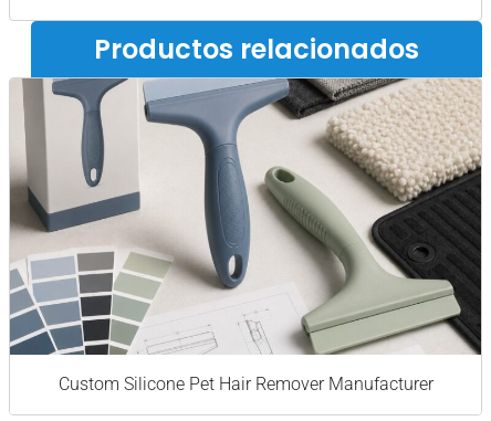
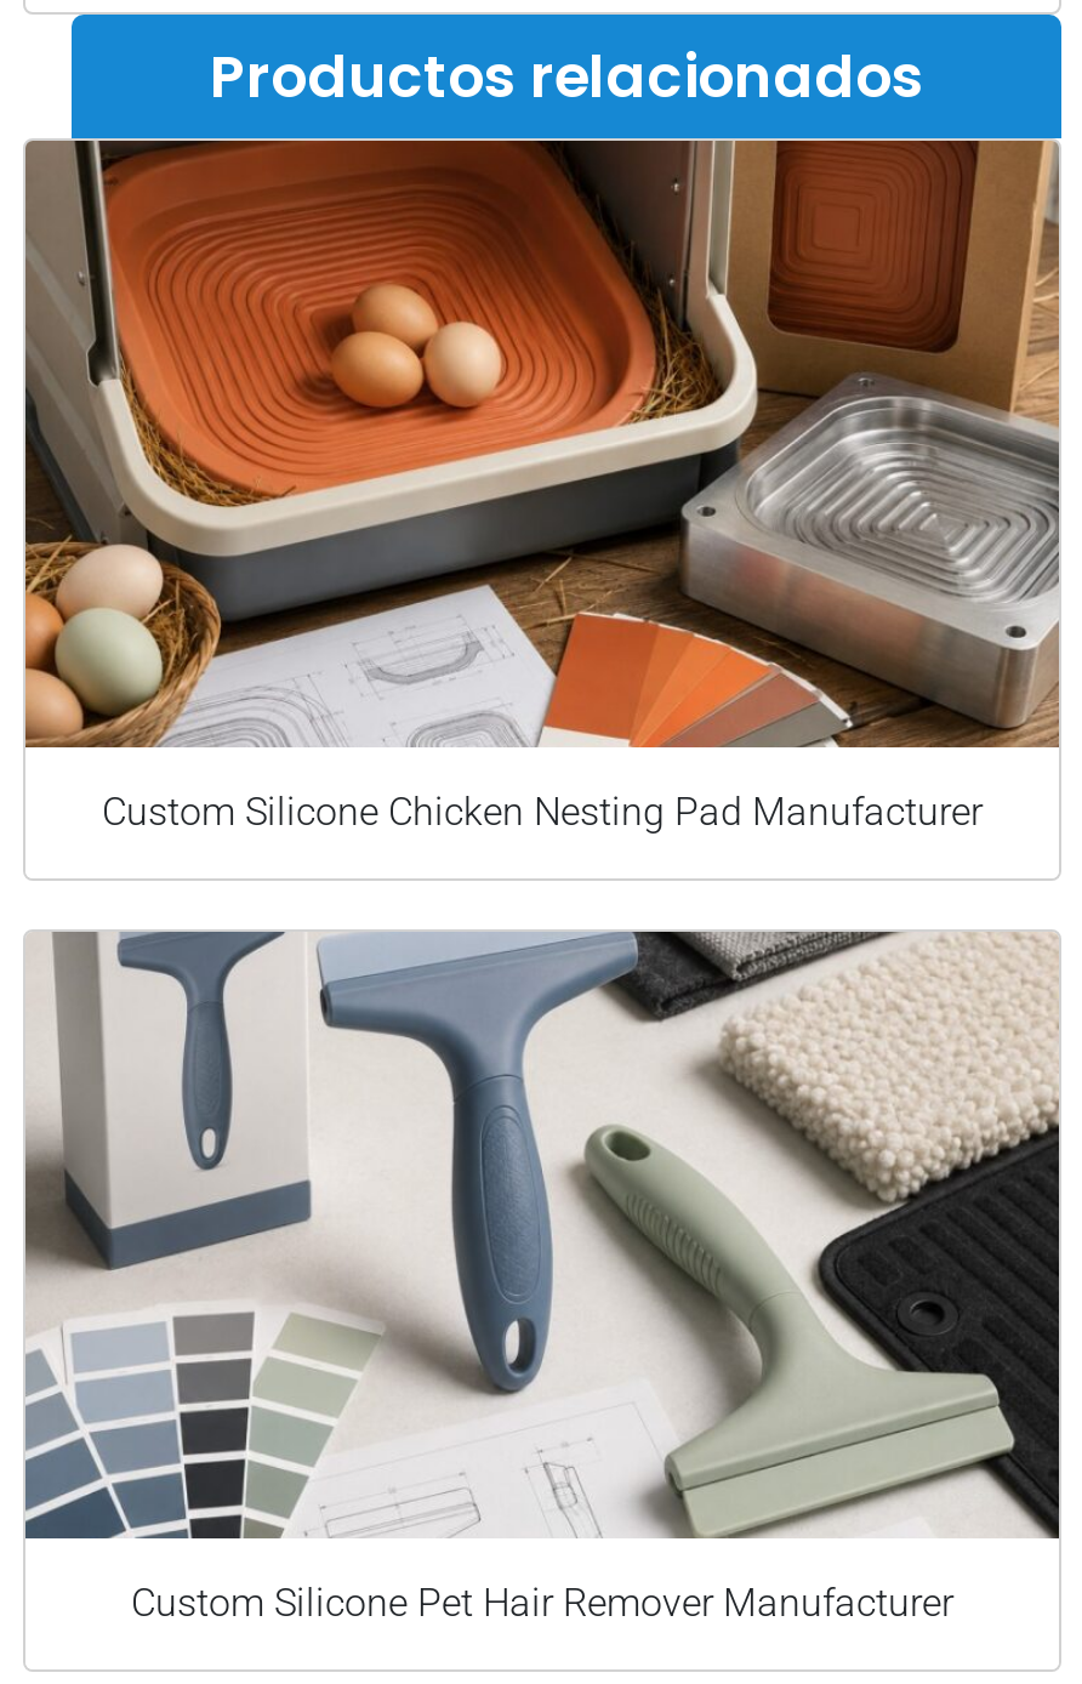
+ [image]
+ Custom Silicone Chicken Nesting Pad Manufacturer
